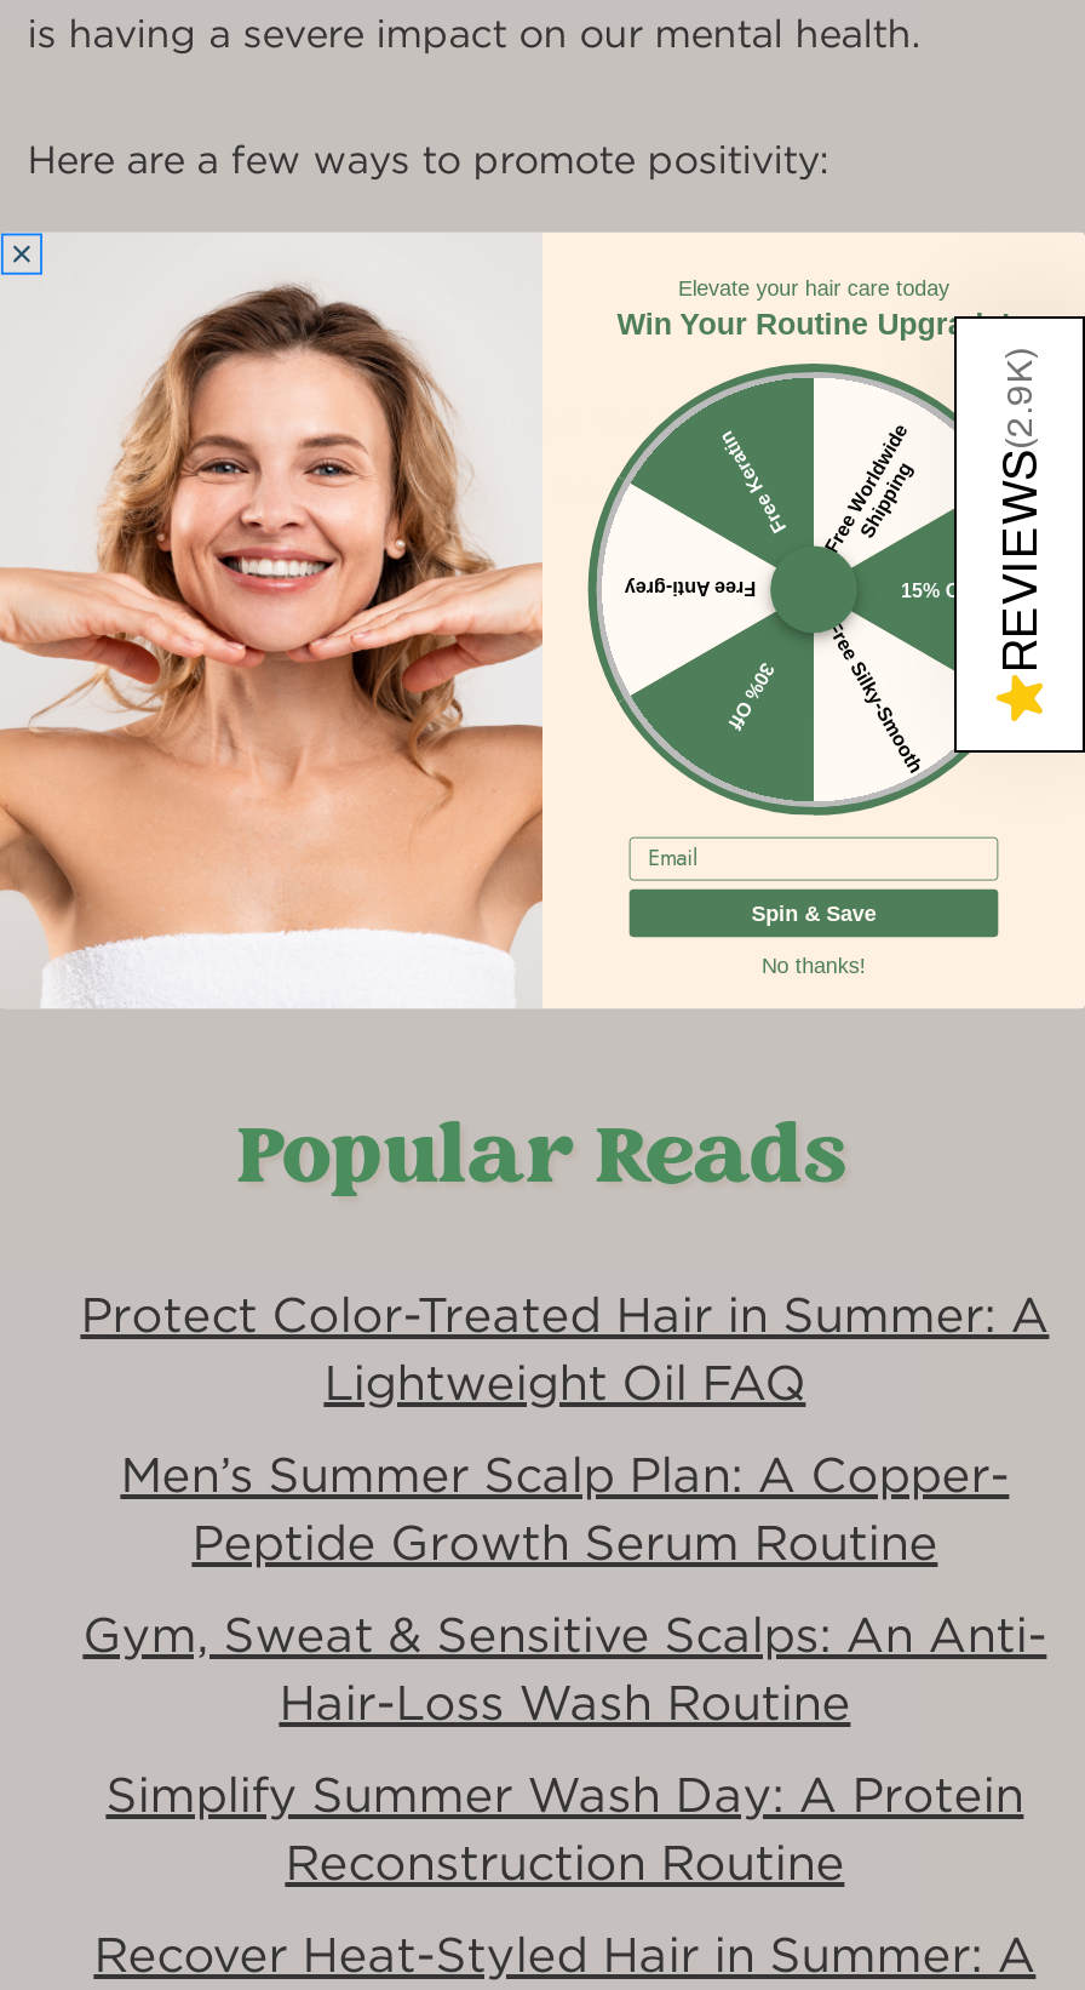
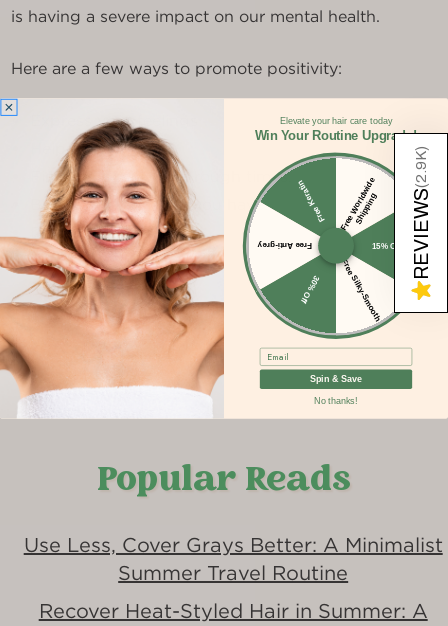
- Protect Color-Treated Hair in Summer: A
- Lightweight Oil FAQ
- Men’s Summer Scalp Plan: A Copper-
- Peptide Growth Serum Routine
- Gym, Sweat & Sensitive Scalps: An Anti-
- Hair-Loss Wash Routine
- Simplify Summer Wash Day: A Protein
- Reconstruction Routine
+ Use Less, Cover Grays Better: A Minimalist
+ Summer Travel Routine
